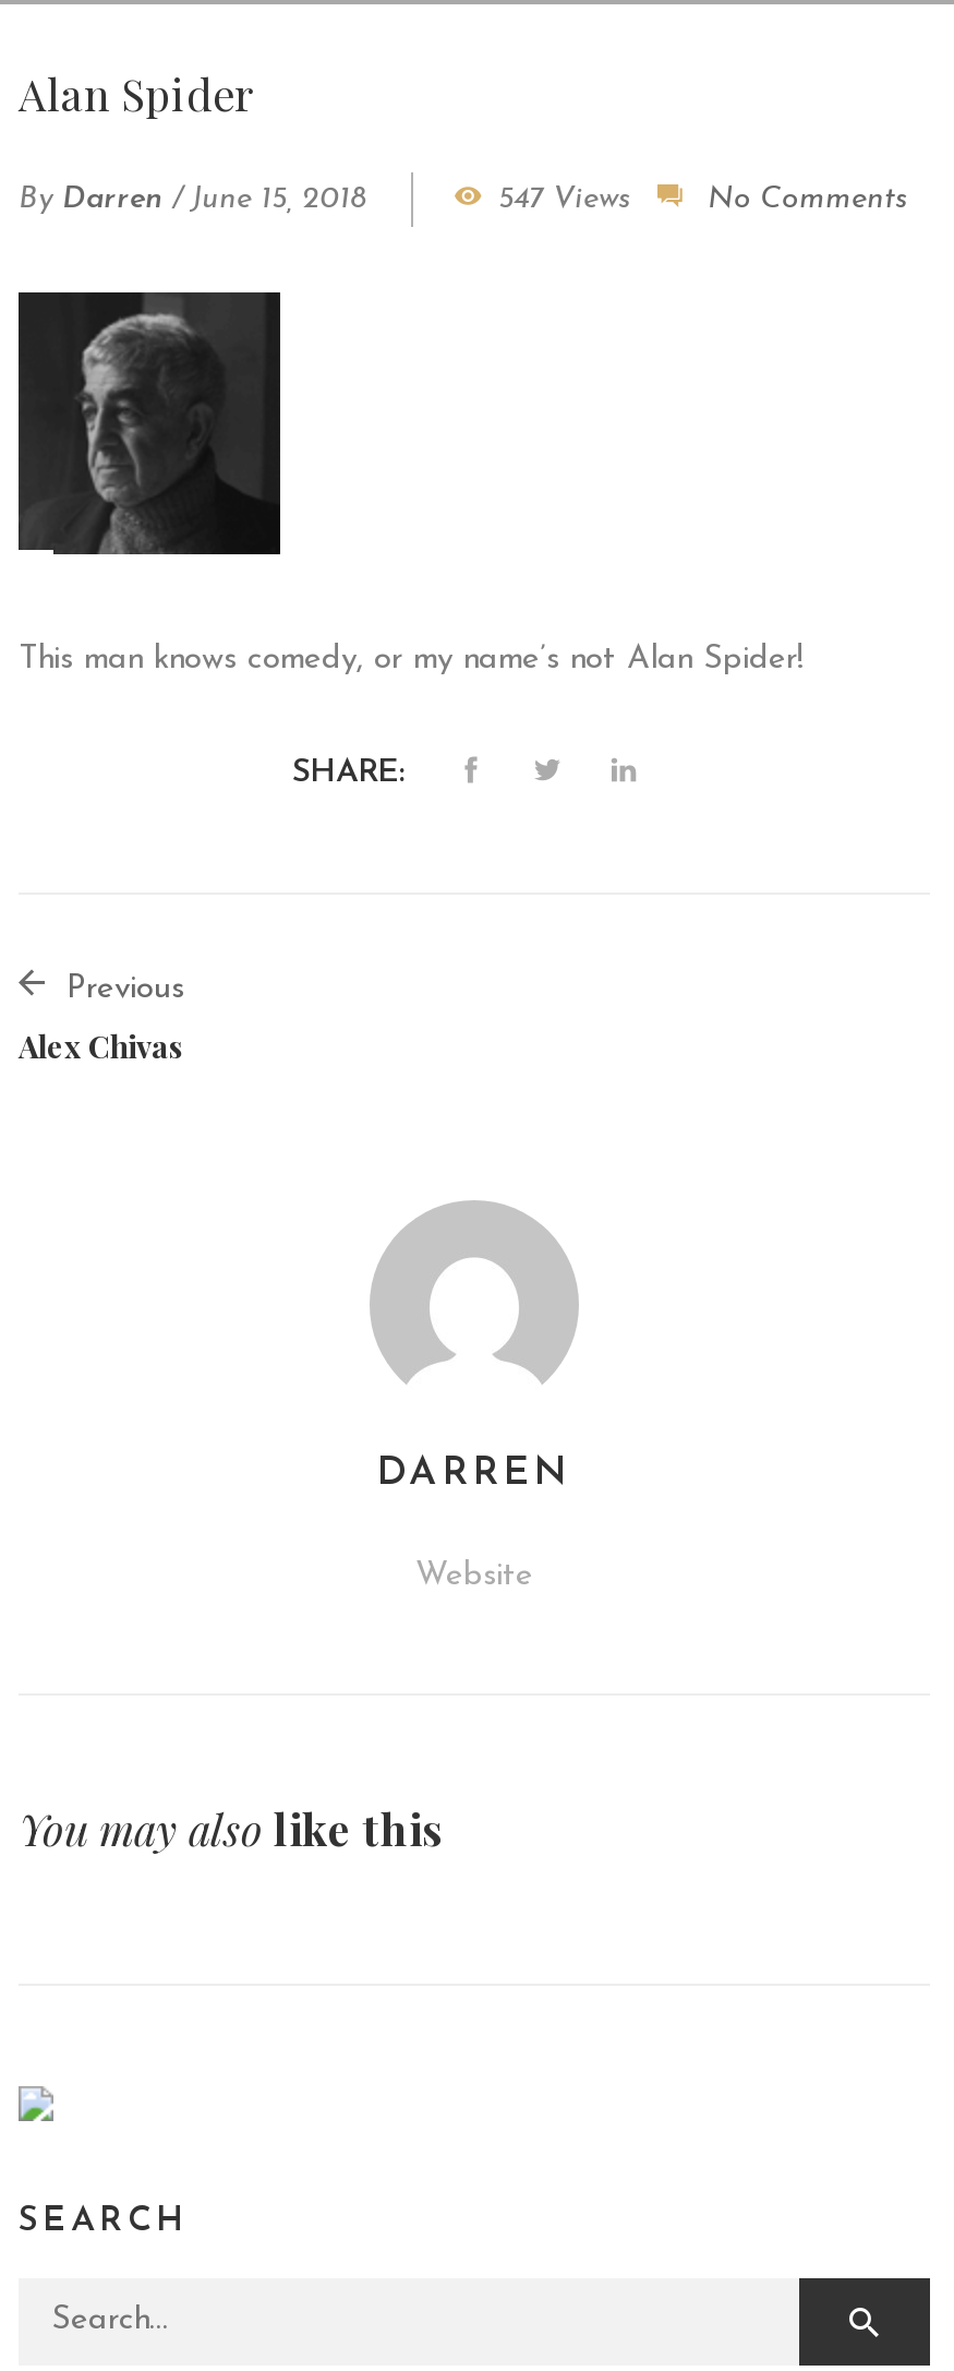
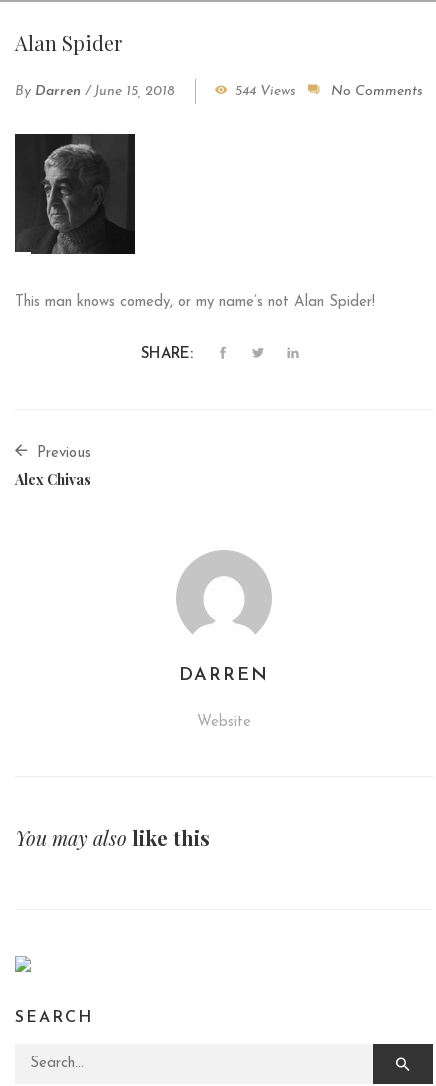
- 547 Views
+ 544 Views
